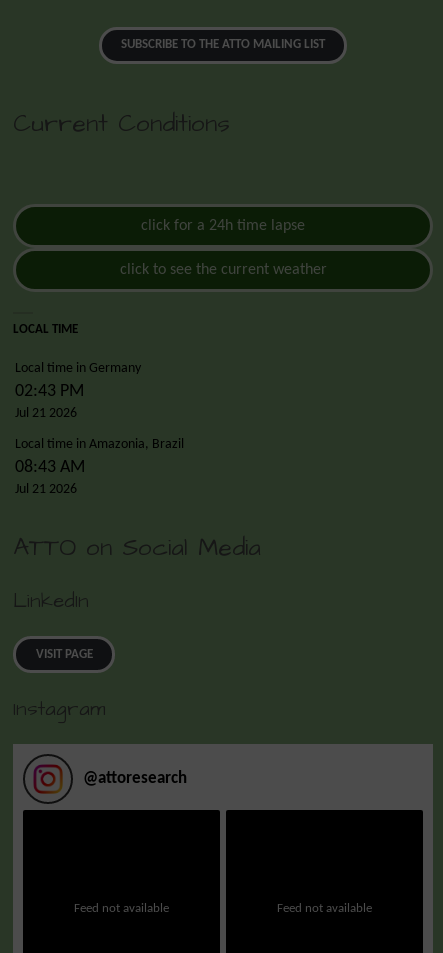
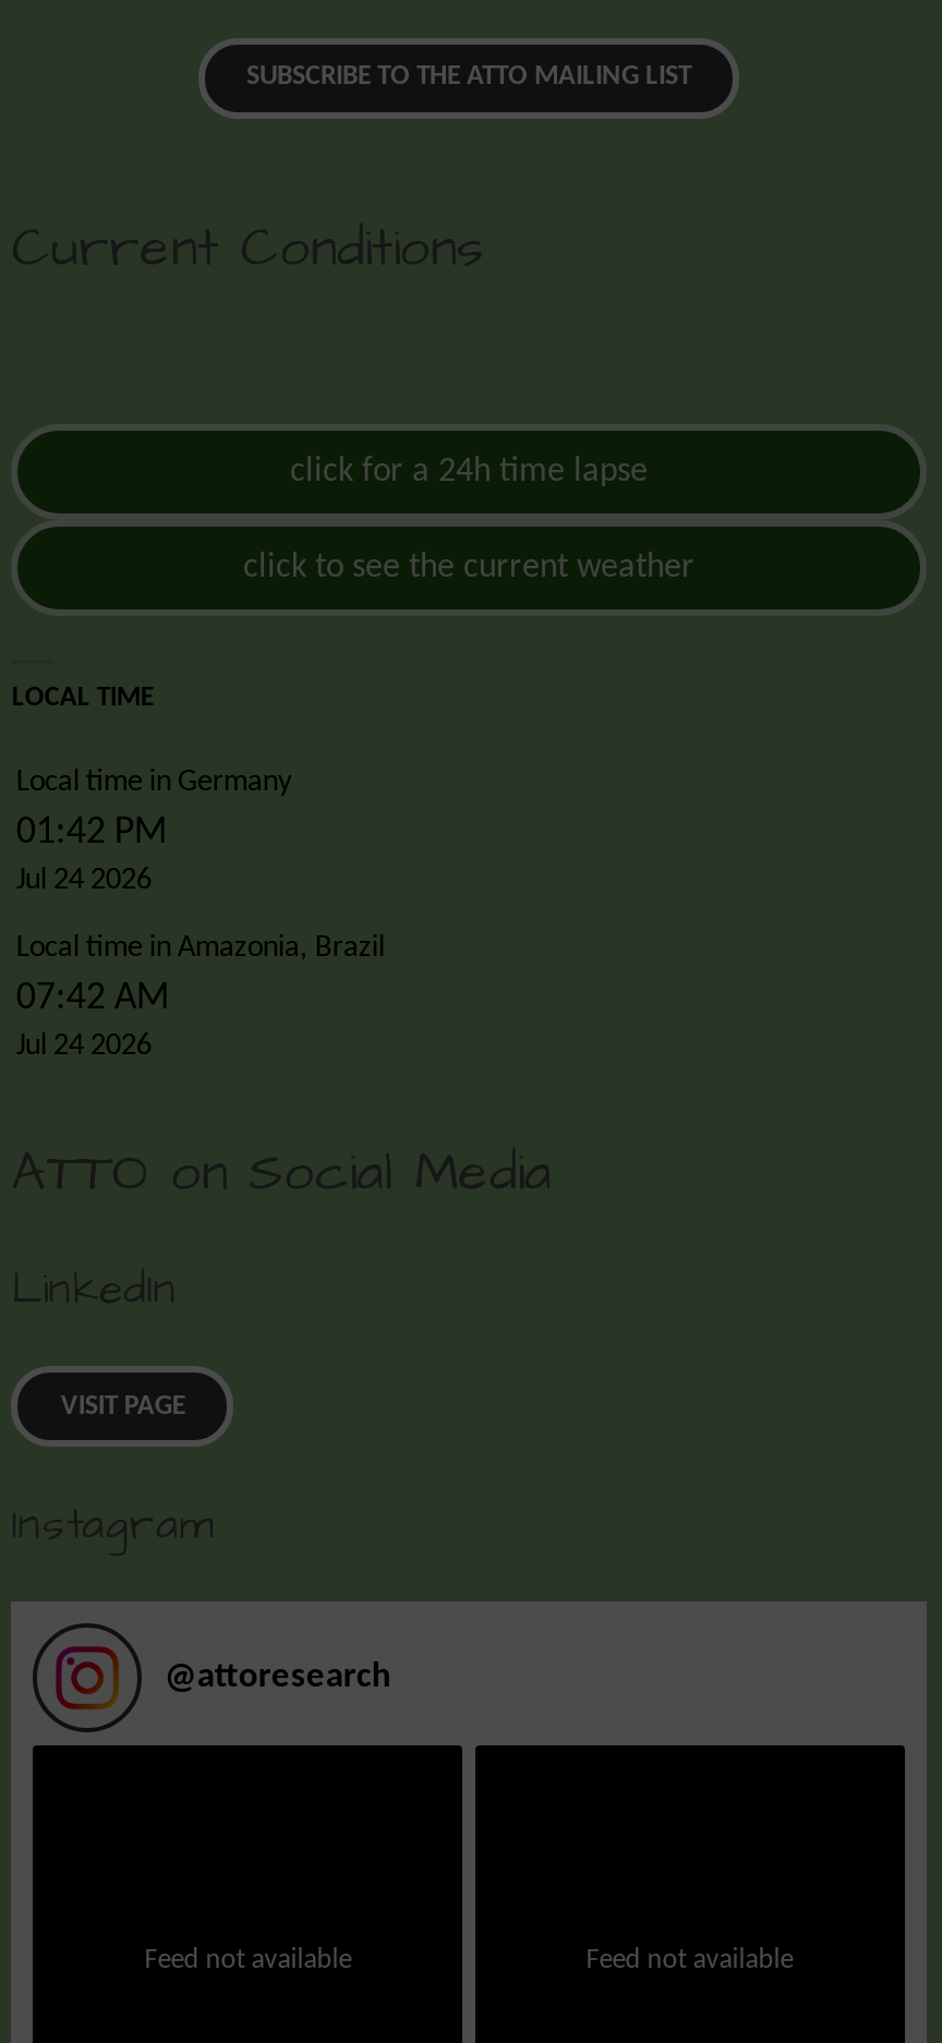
- 02:43 PM
+ 01:42 PM

- Jul 21 2026
+ Jul 24 2026

- 08:43 AM
+ 07:42 AM

- Jul 21 2026
+ Jul 24 2026
